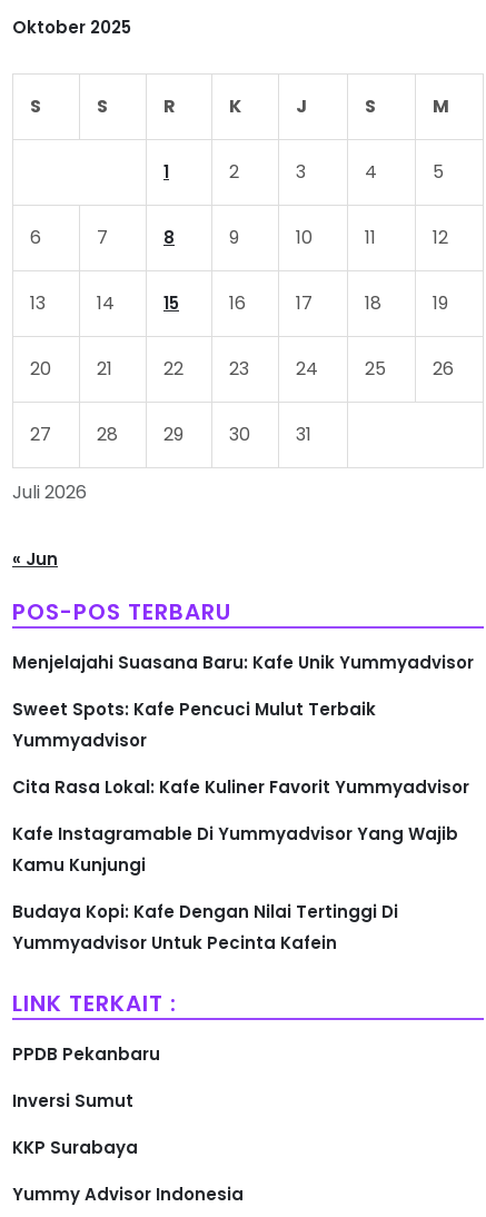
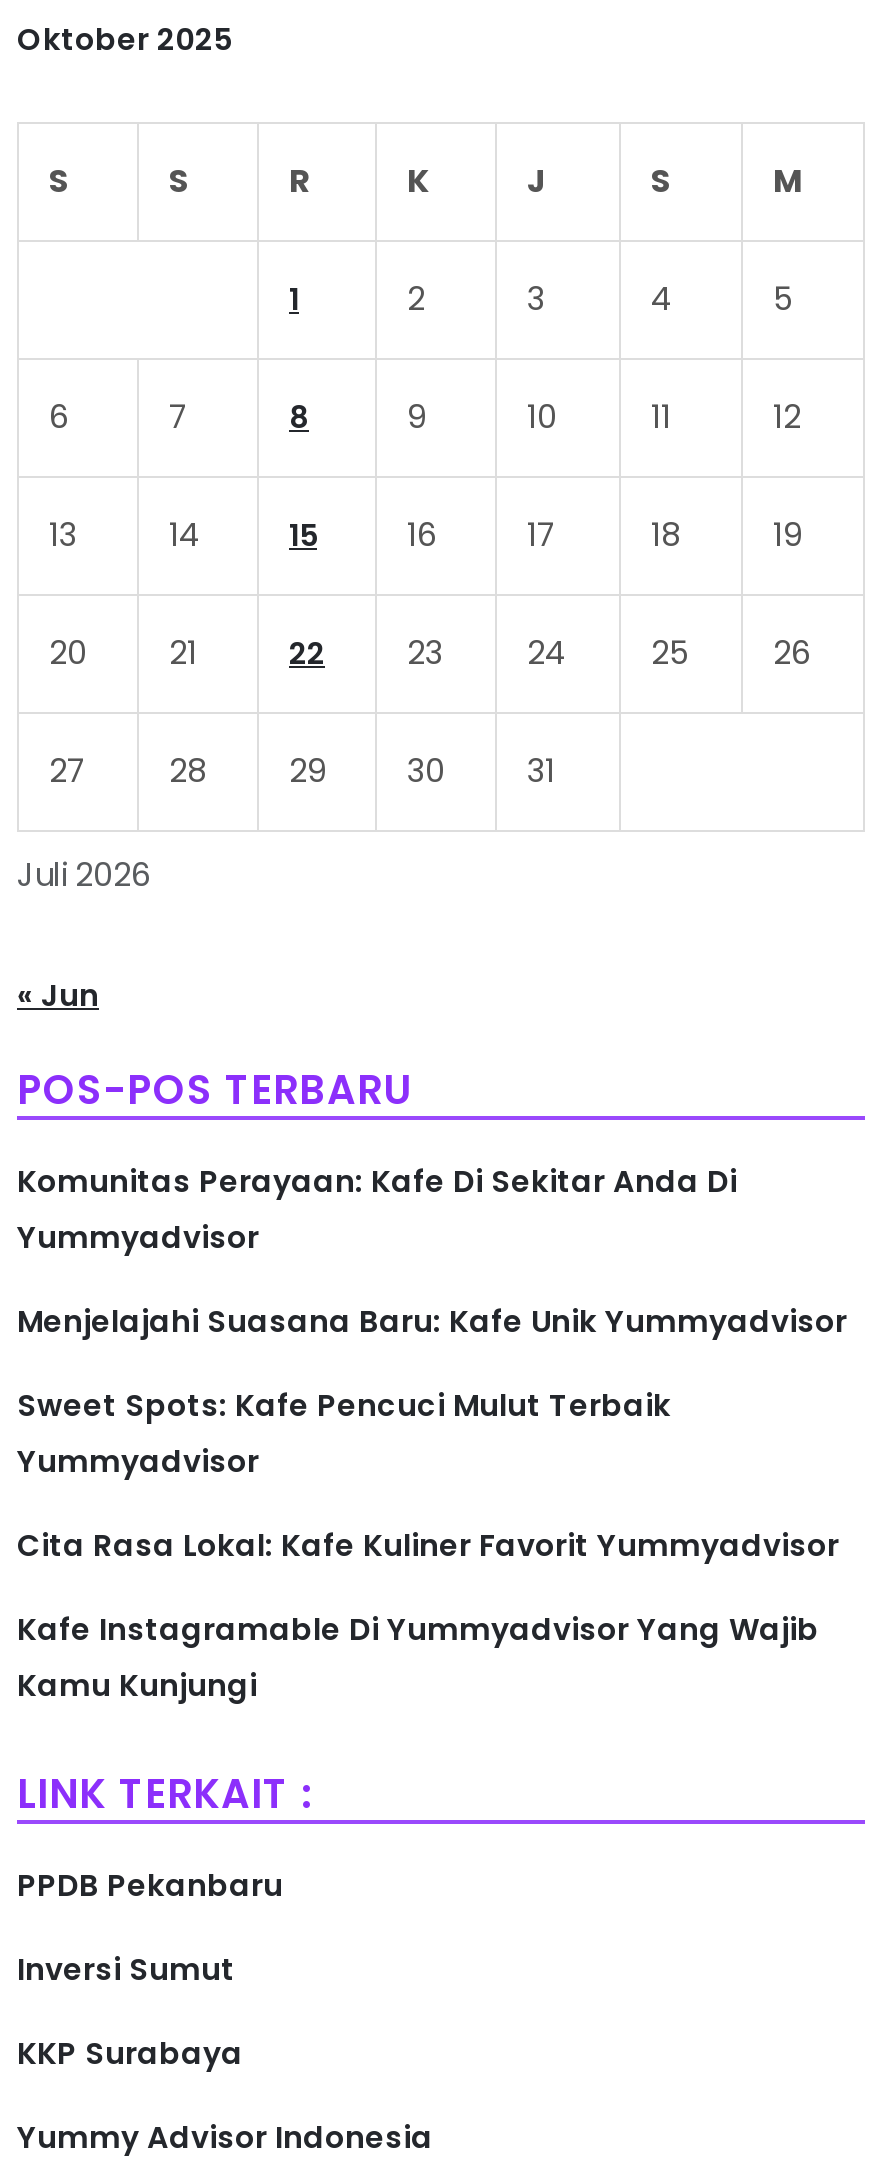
+ Komunitas Perayaan: Kafe Di Sekitar Anda Di
+ Yummyadvisor

moved down: Menjelajahi Suasana Baru: Kafe Unik Yummyadvisor | Sweet Spots: Kafe Pencuci Mulut Terbaik | Yummyadvisor | Cita Rasa Lokal: Kafe Kuliner Favorit Yummyadvisor | Kafe Instagramable Di Yummyadvisor Yang Wajib | Kamu Kunjungi

- Budaya Kopi: Kafe Dengan Nilai Tertinggi Di
- Yummyadvisor Untuk Pecinta Kafein
